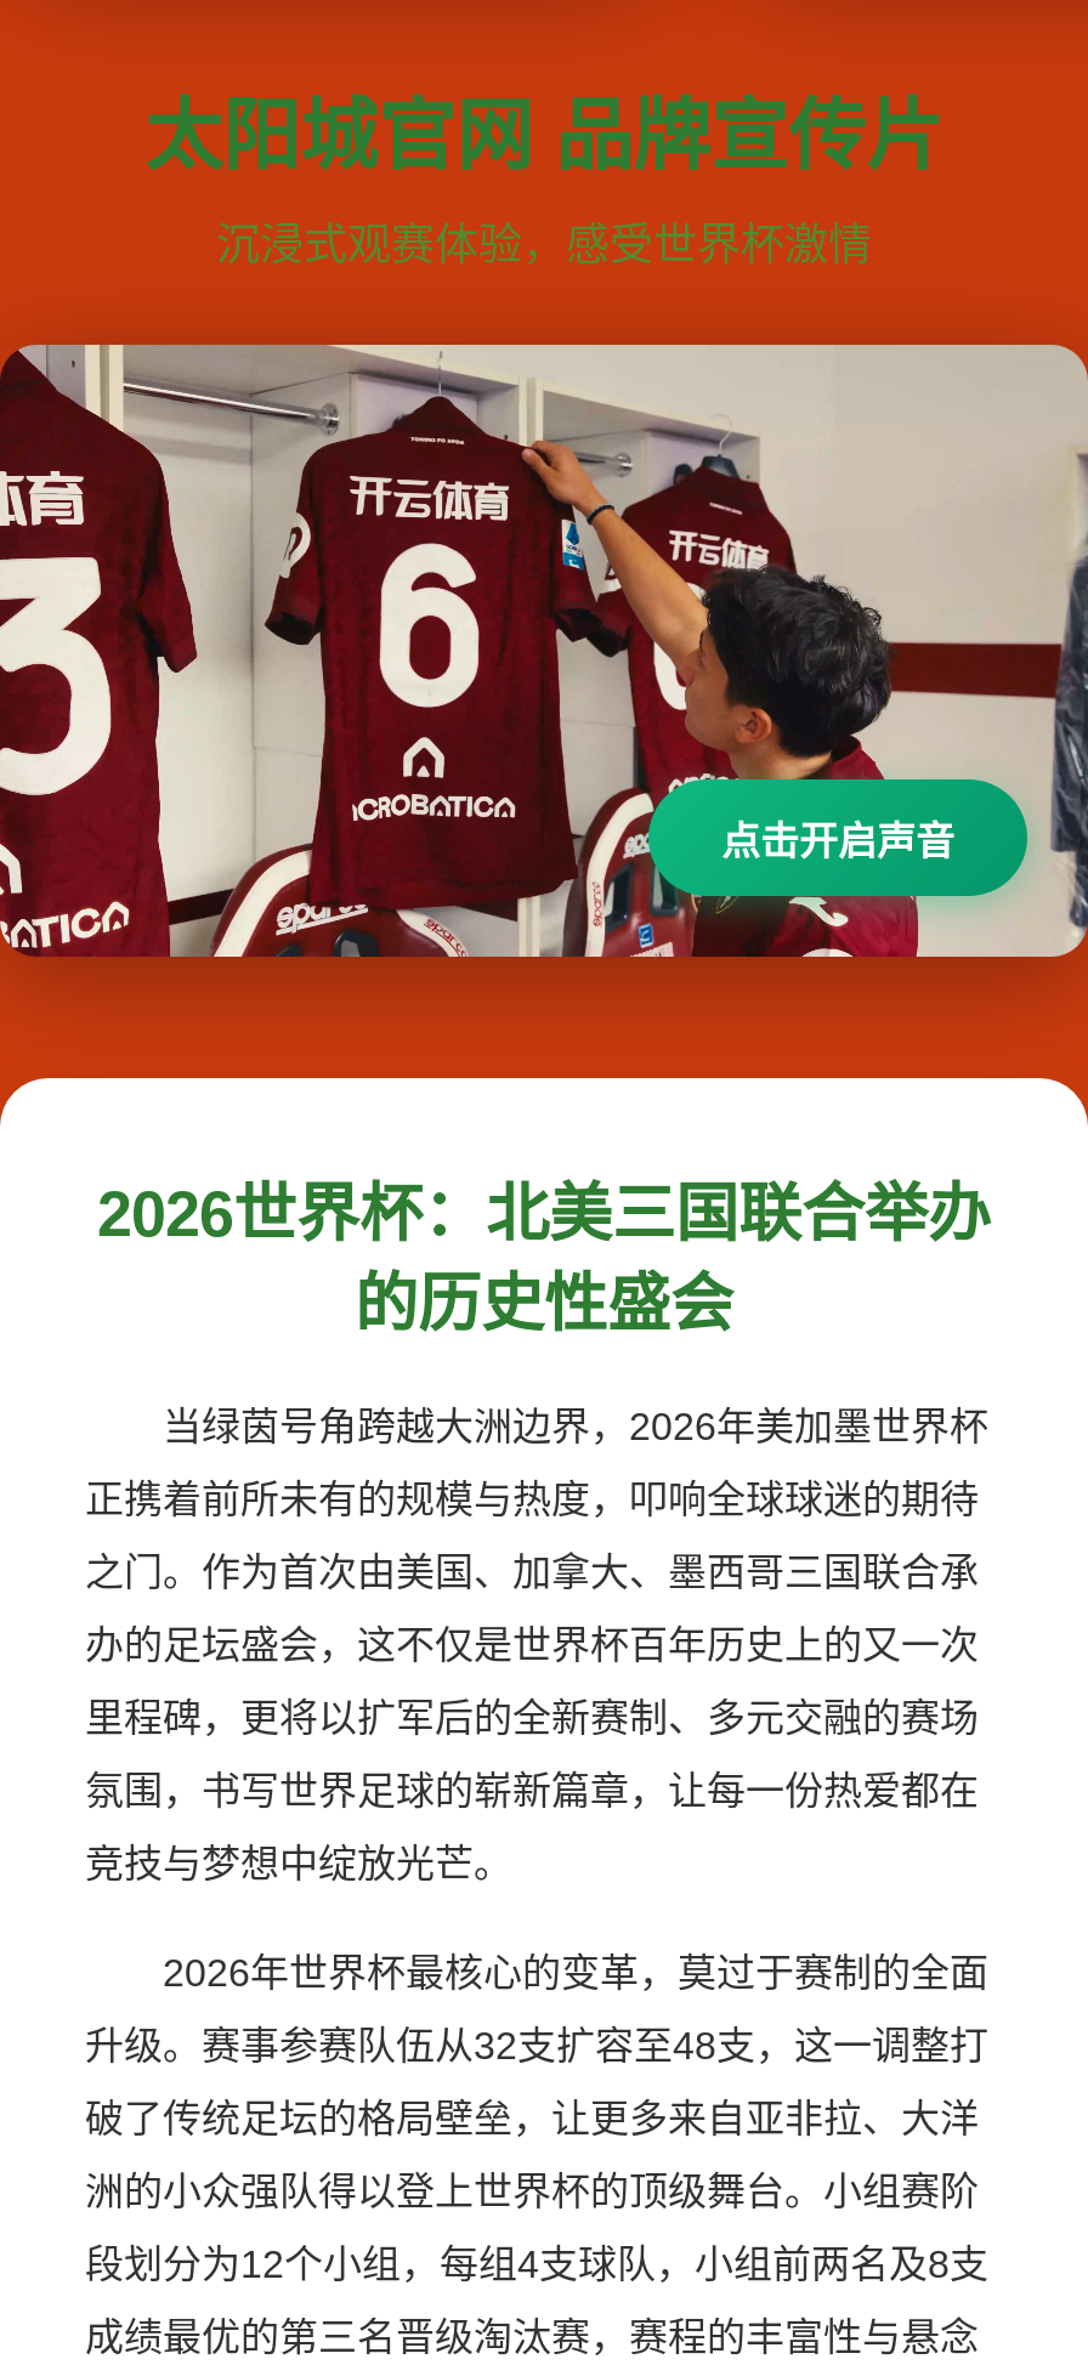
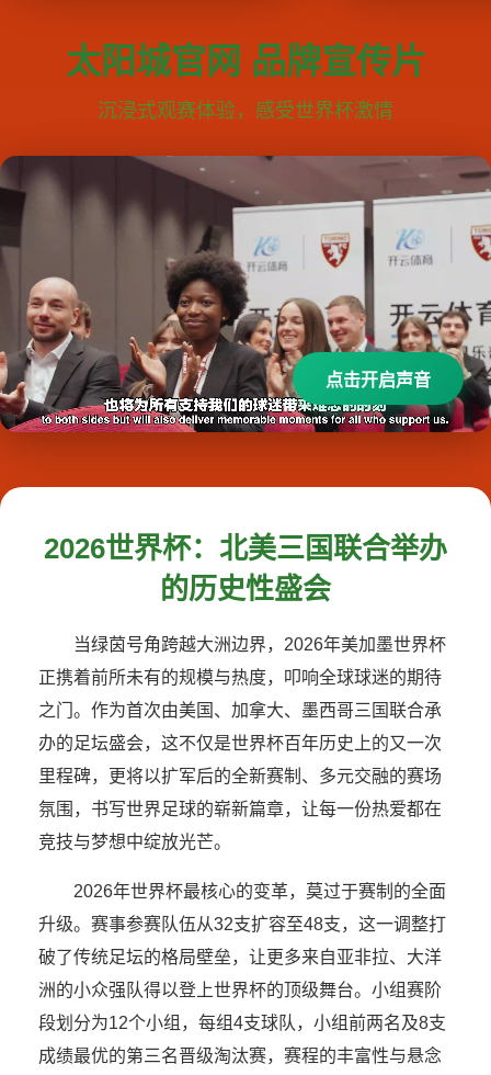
- [image]
+ [image]
